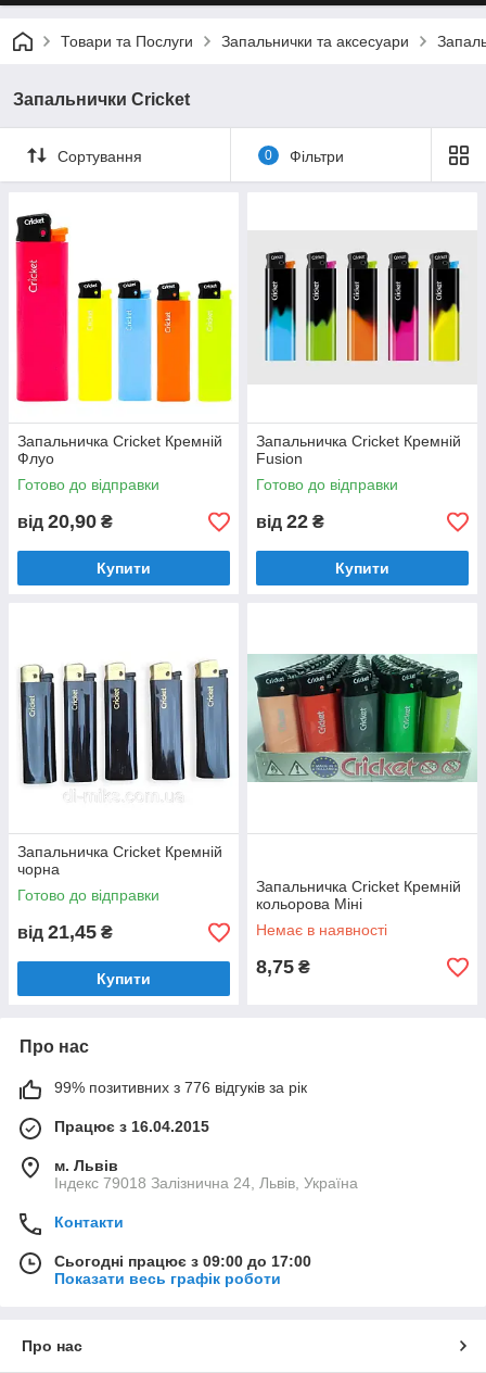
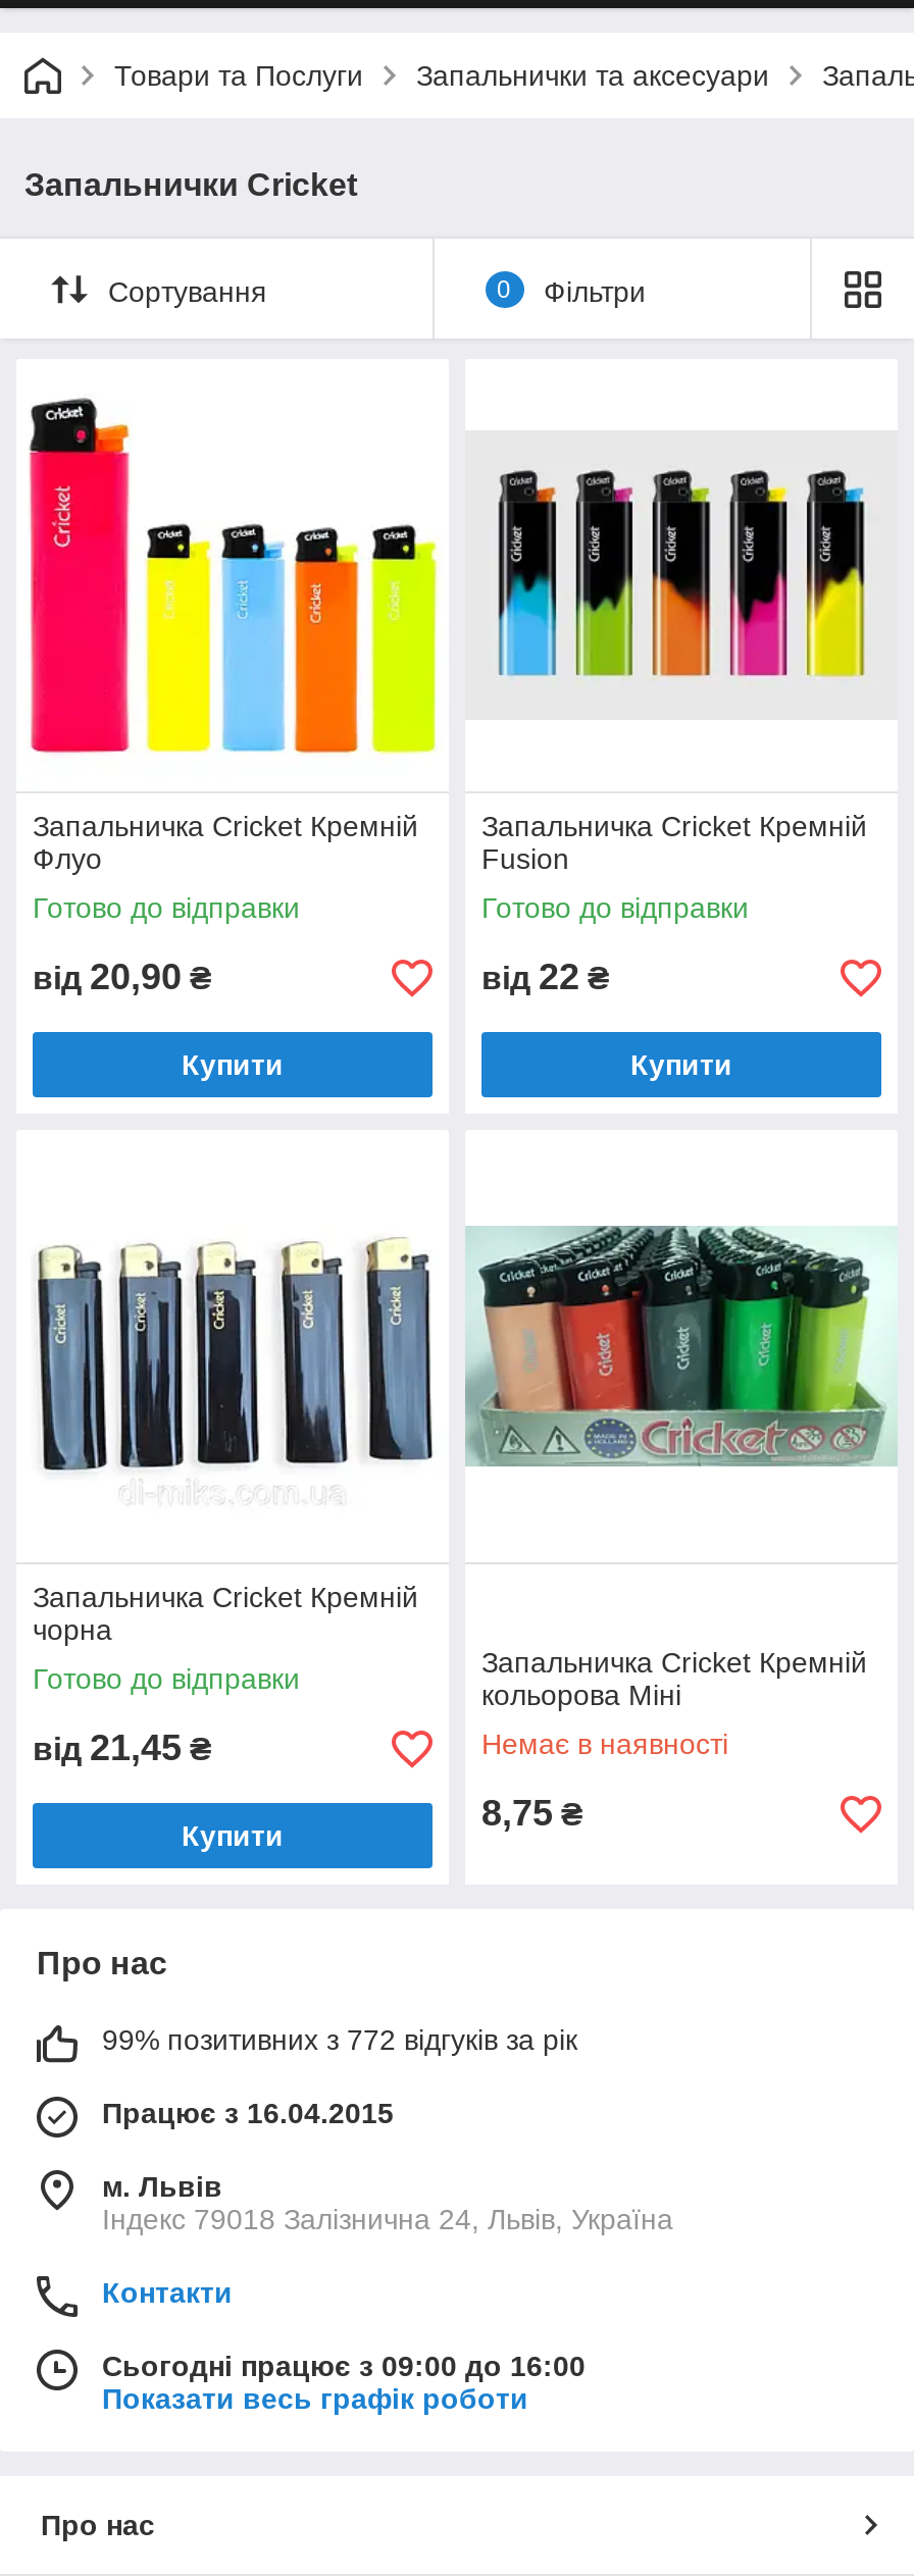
- 99% позитивних з 776 відгуків за рік
+ 99% позитивних з 772 відгуків за рік

- Сьогодні працює з 09:00 до 17:00
+ Сьогодні працює з 09:00 до 16:00
